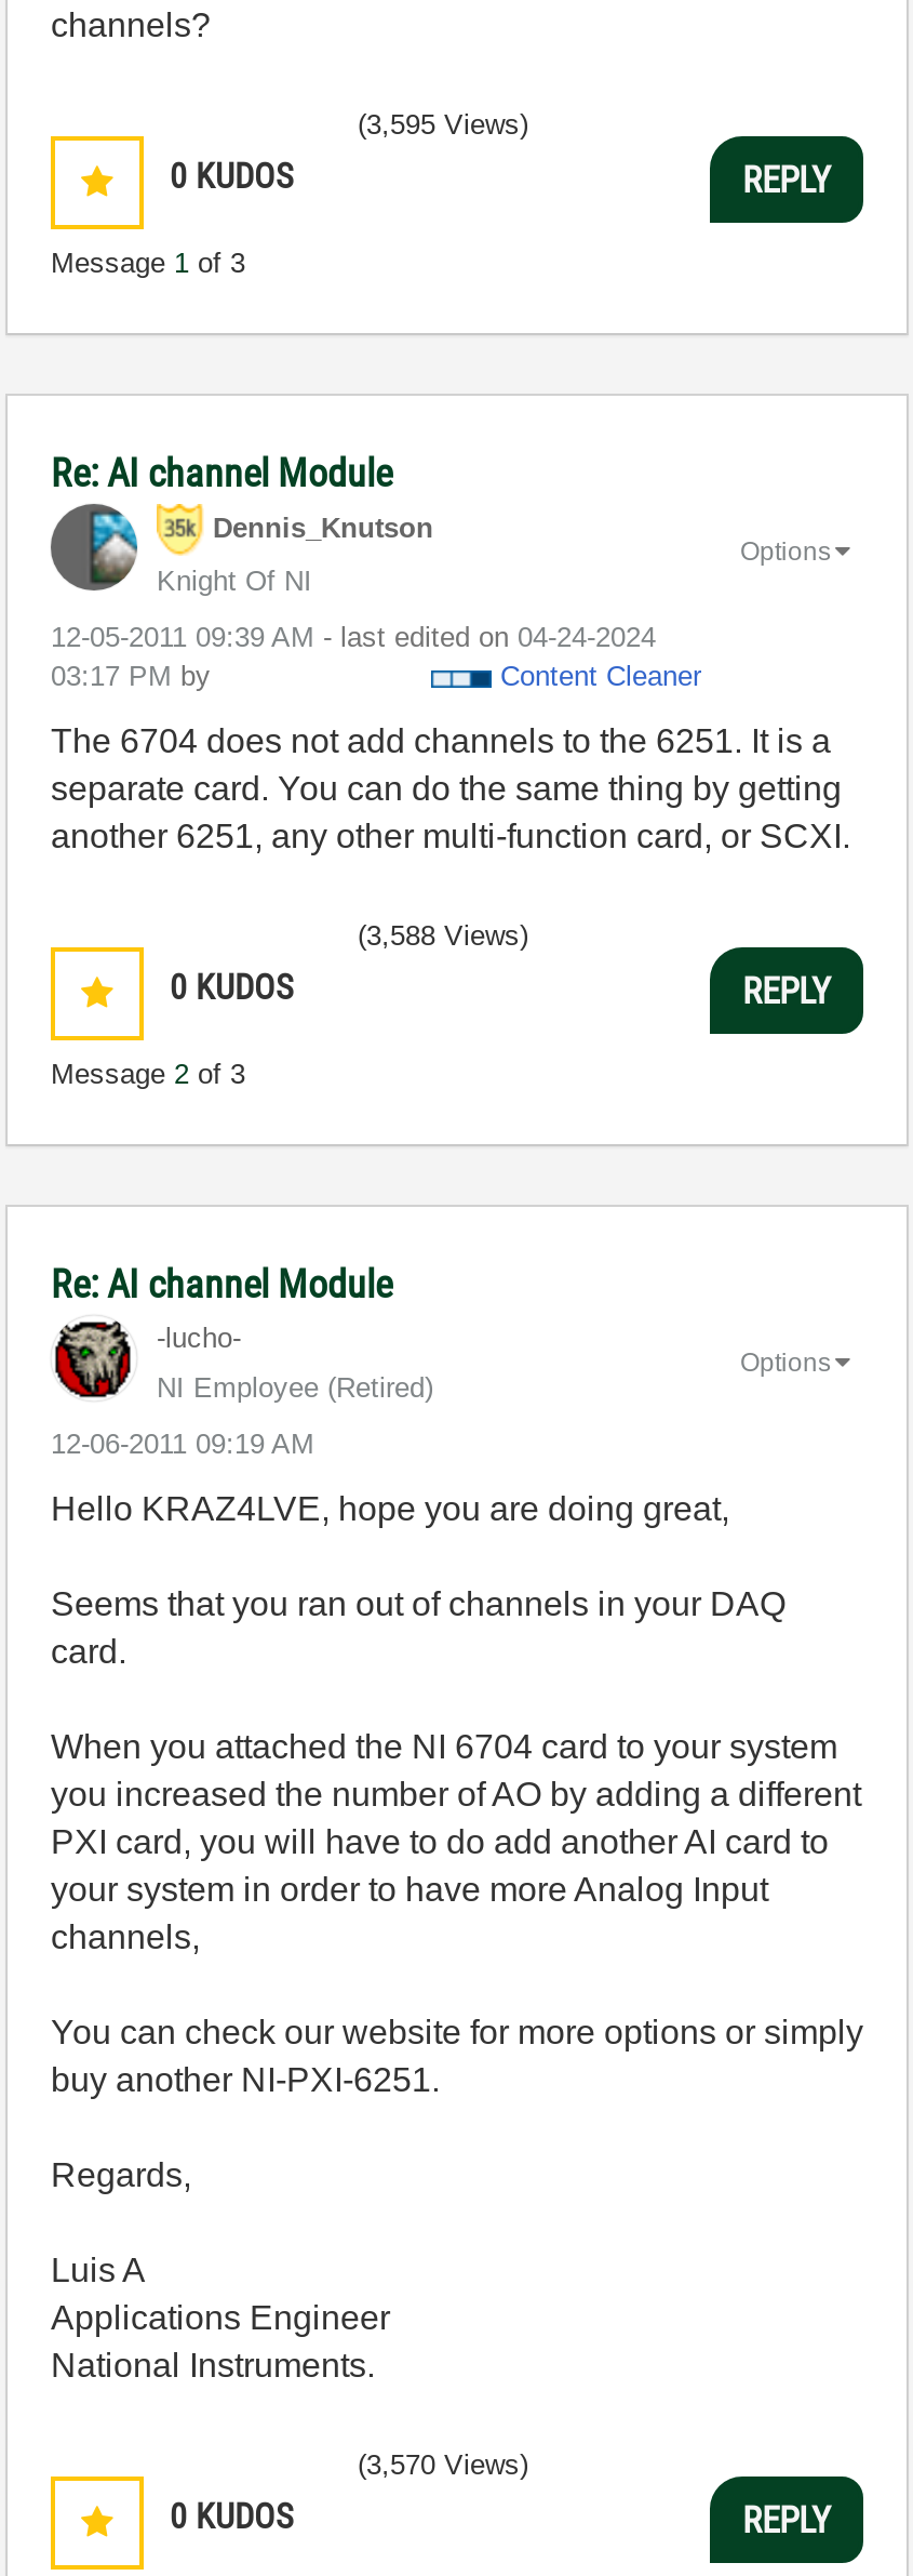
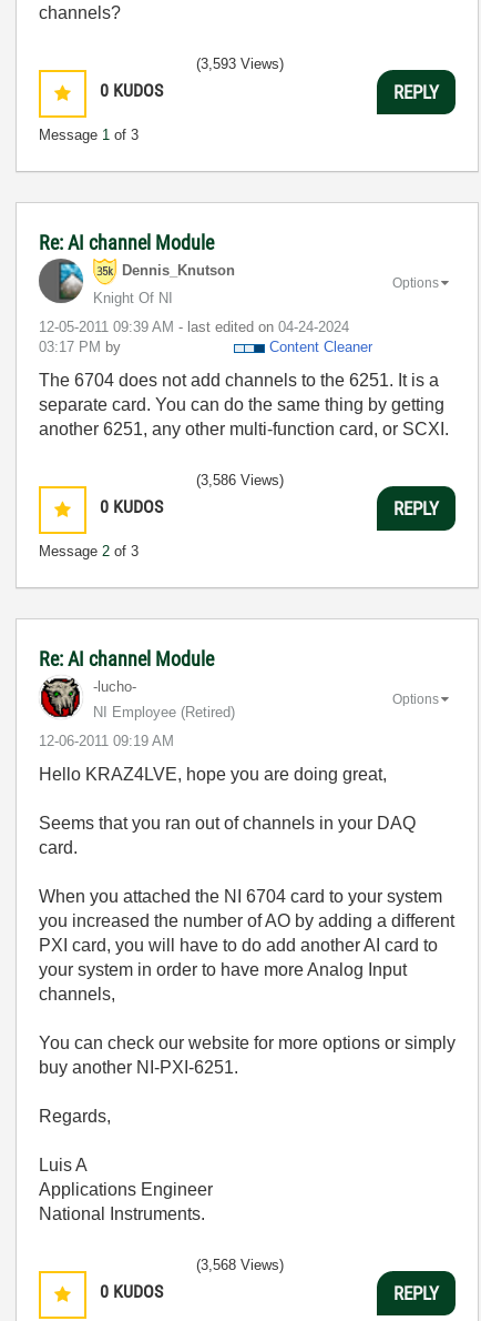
- (3,595 Views)
+ (3,593 Views)

- (3,588 Views)
+ (3,586 Views)

- (3,570 Views)
+ (3,568 Views)
